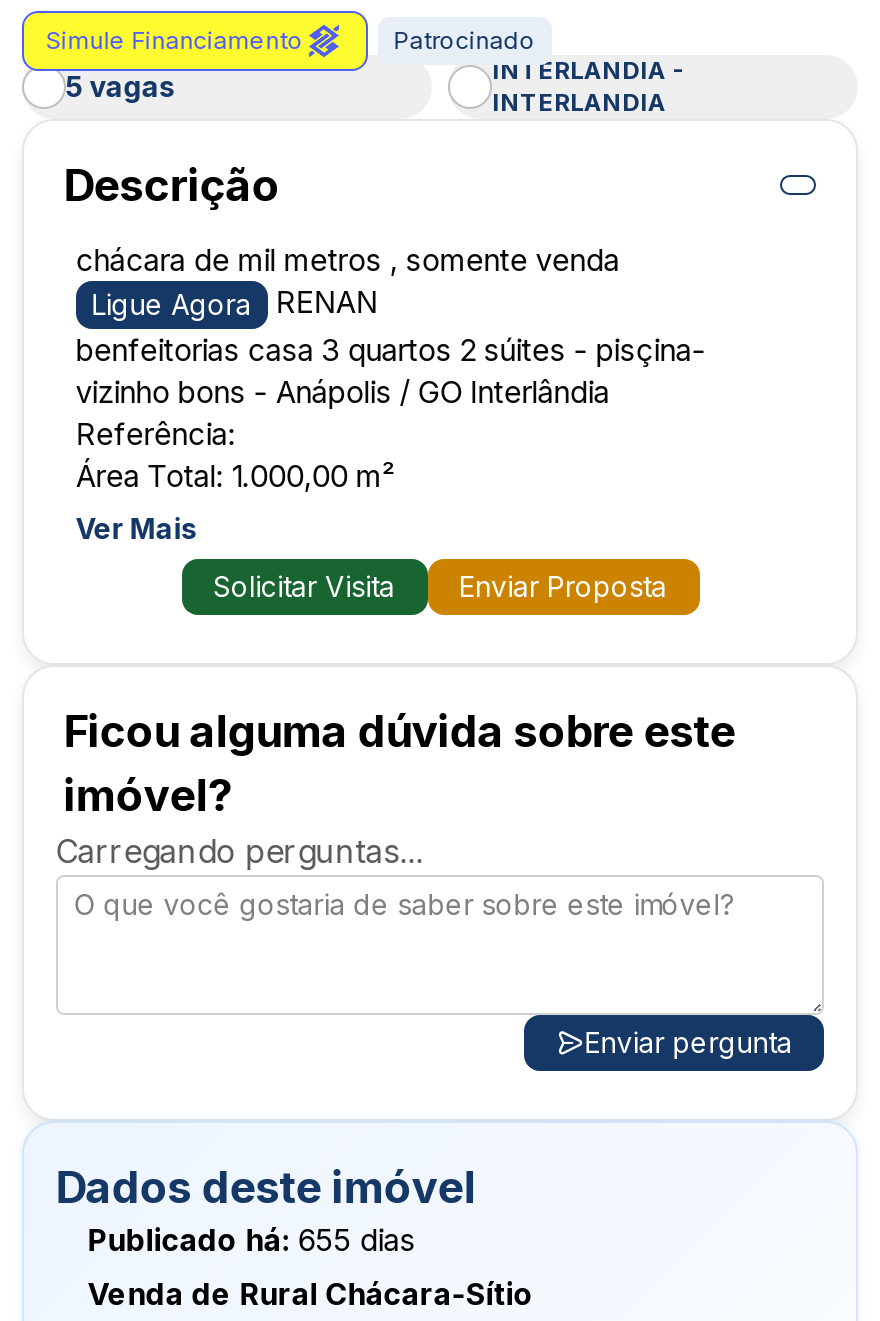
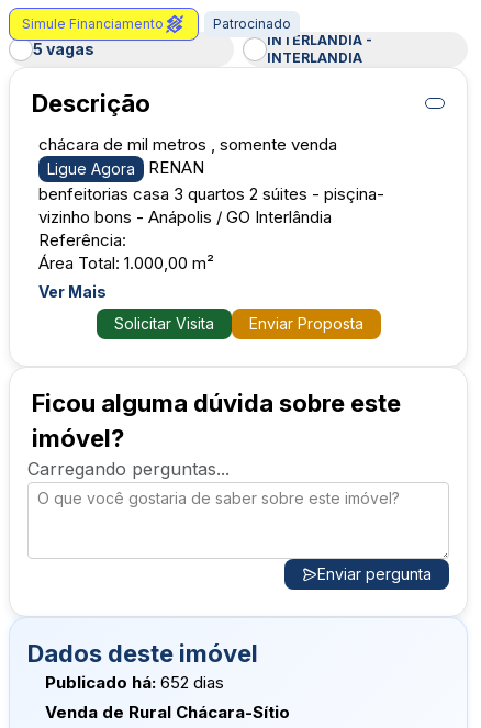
- Publicado há: 655 dias
+ Publicado há: 652 dias
